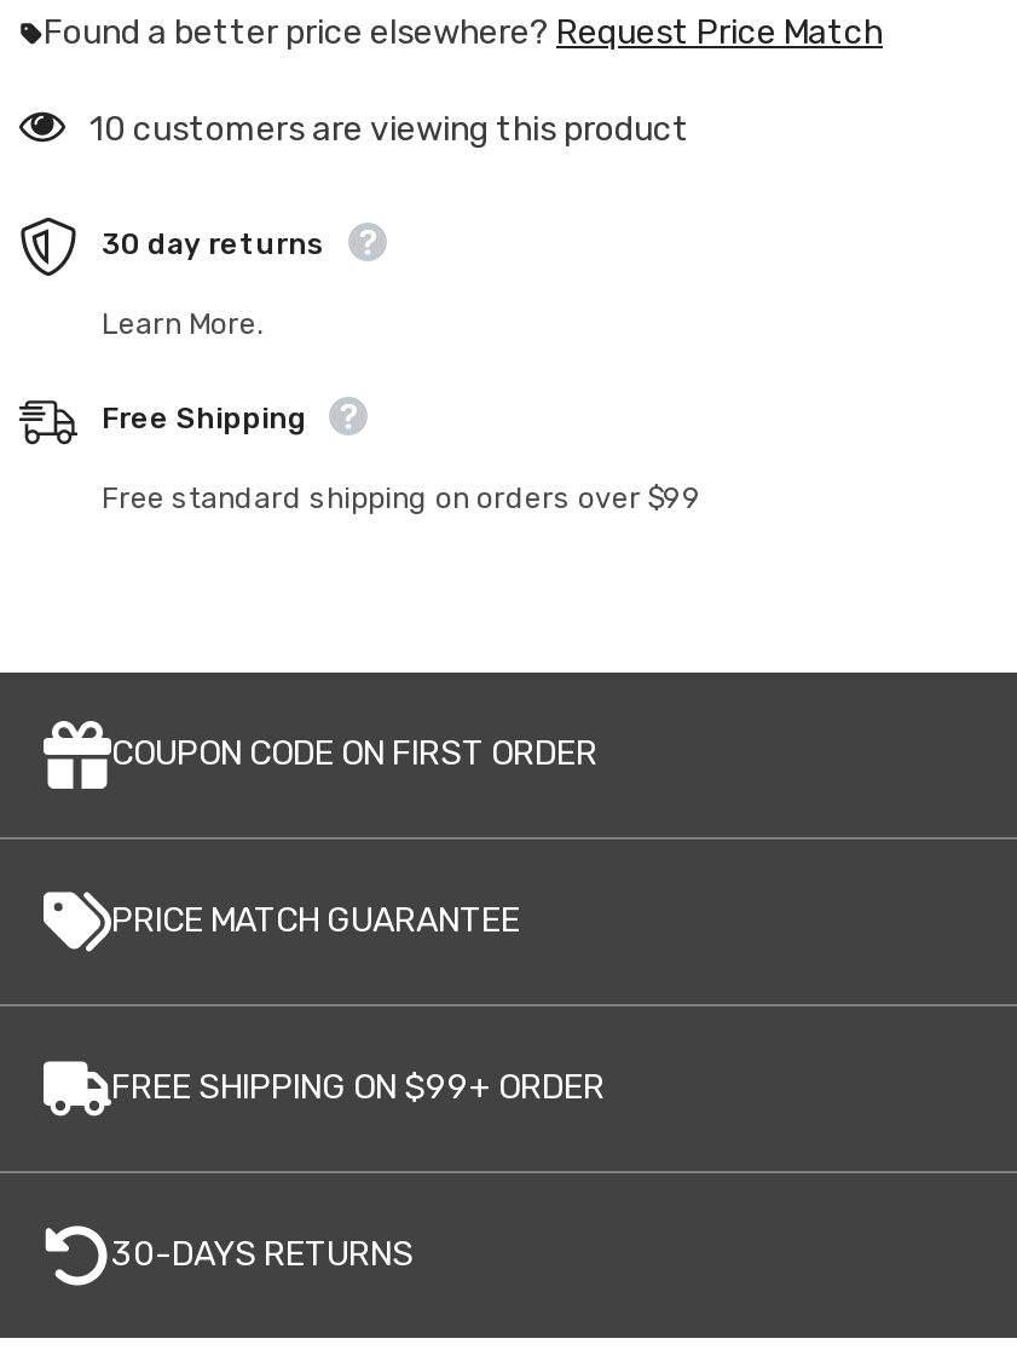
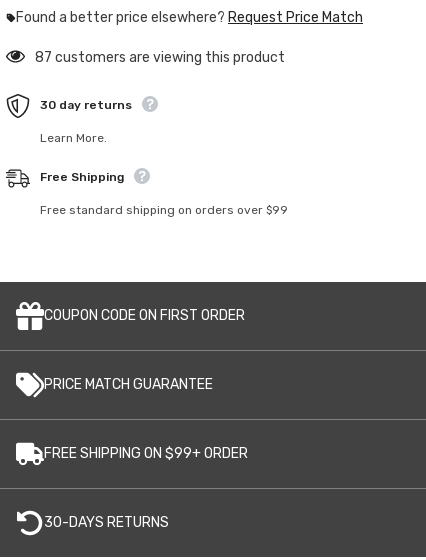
- 10 customers are viewing this product
+ 87 customers are viewing this product
